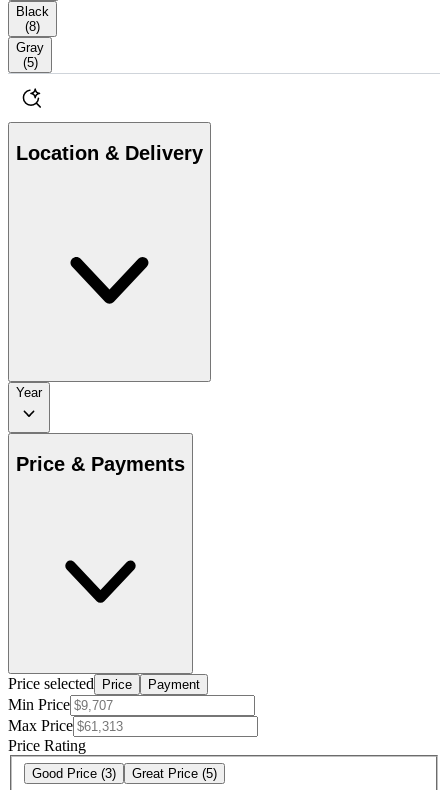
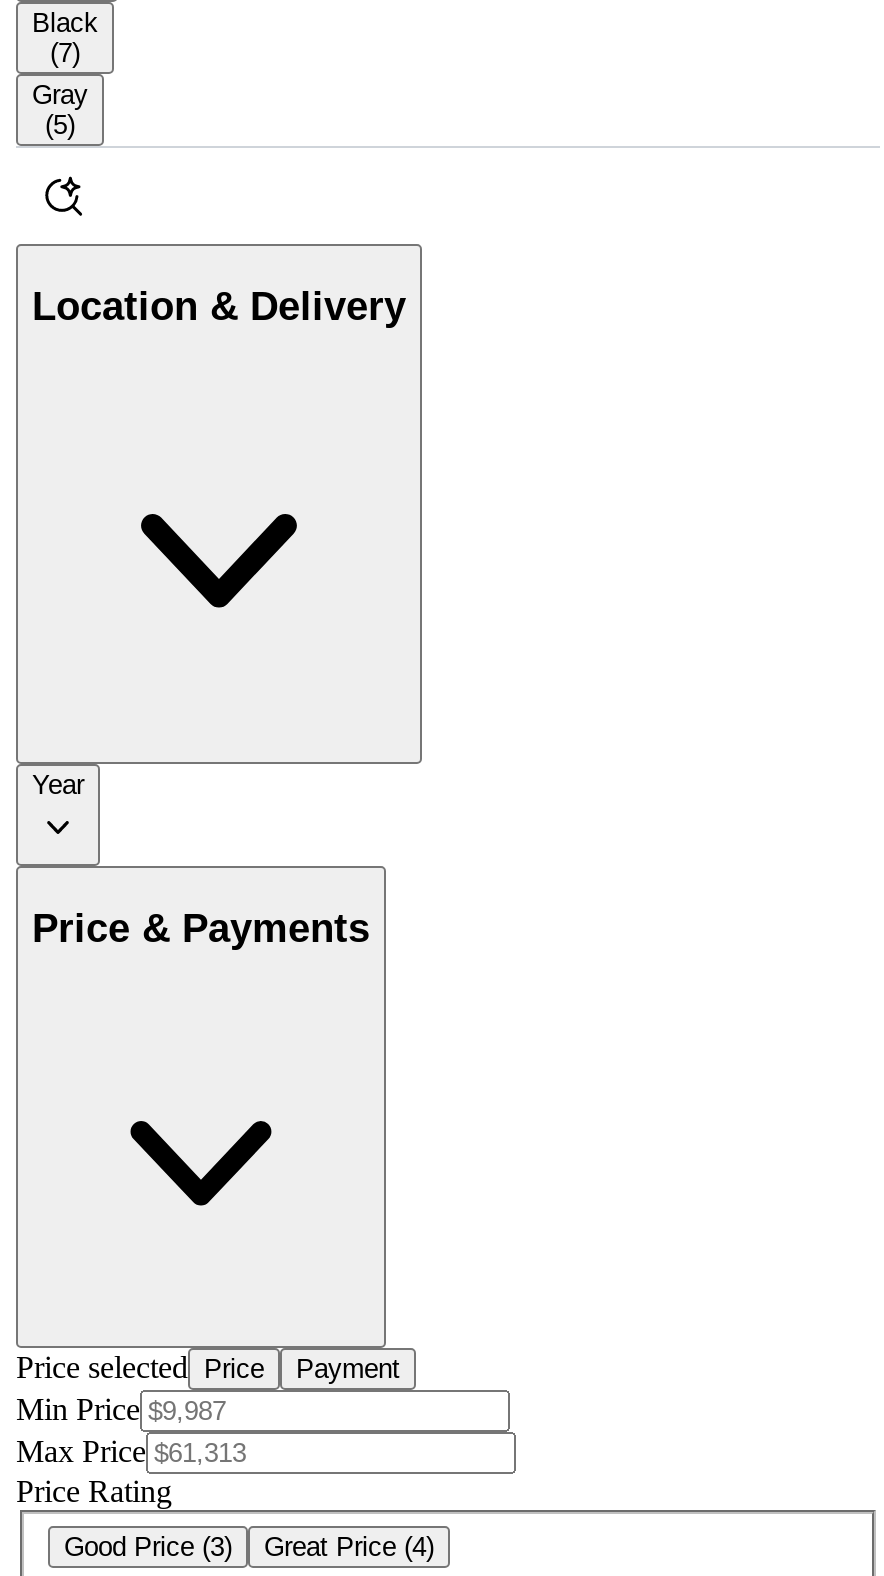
- (8)
+ (7)

- Good Price (3) Great Price (5)
+ Good Price (3) Great Price (4)
